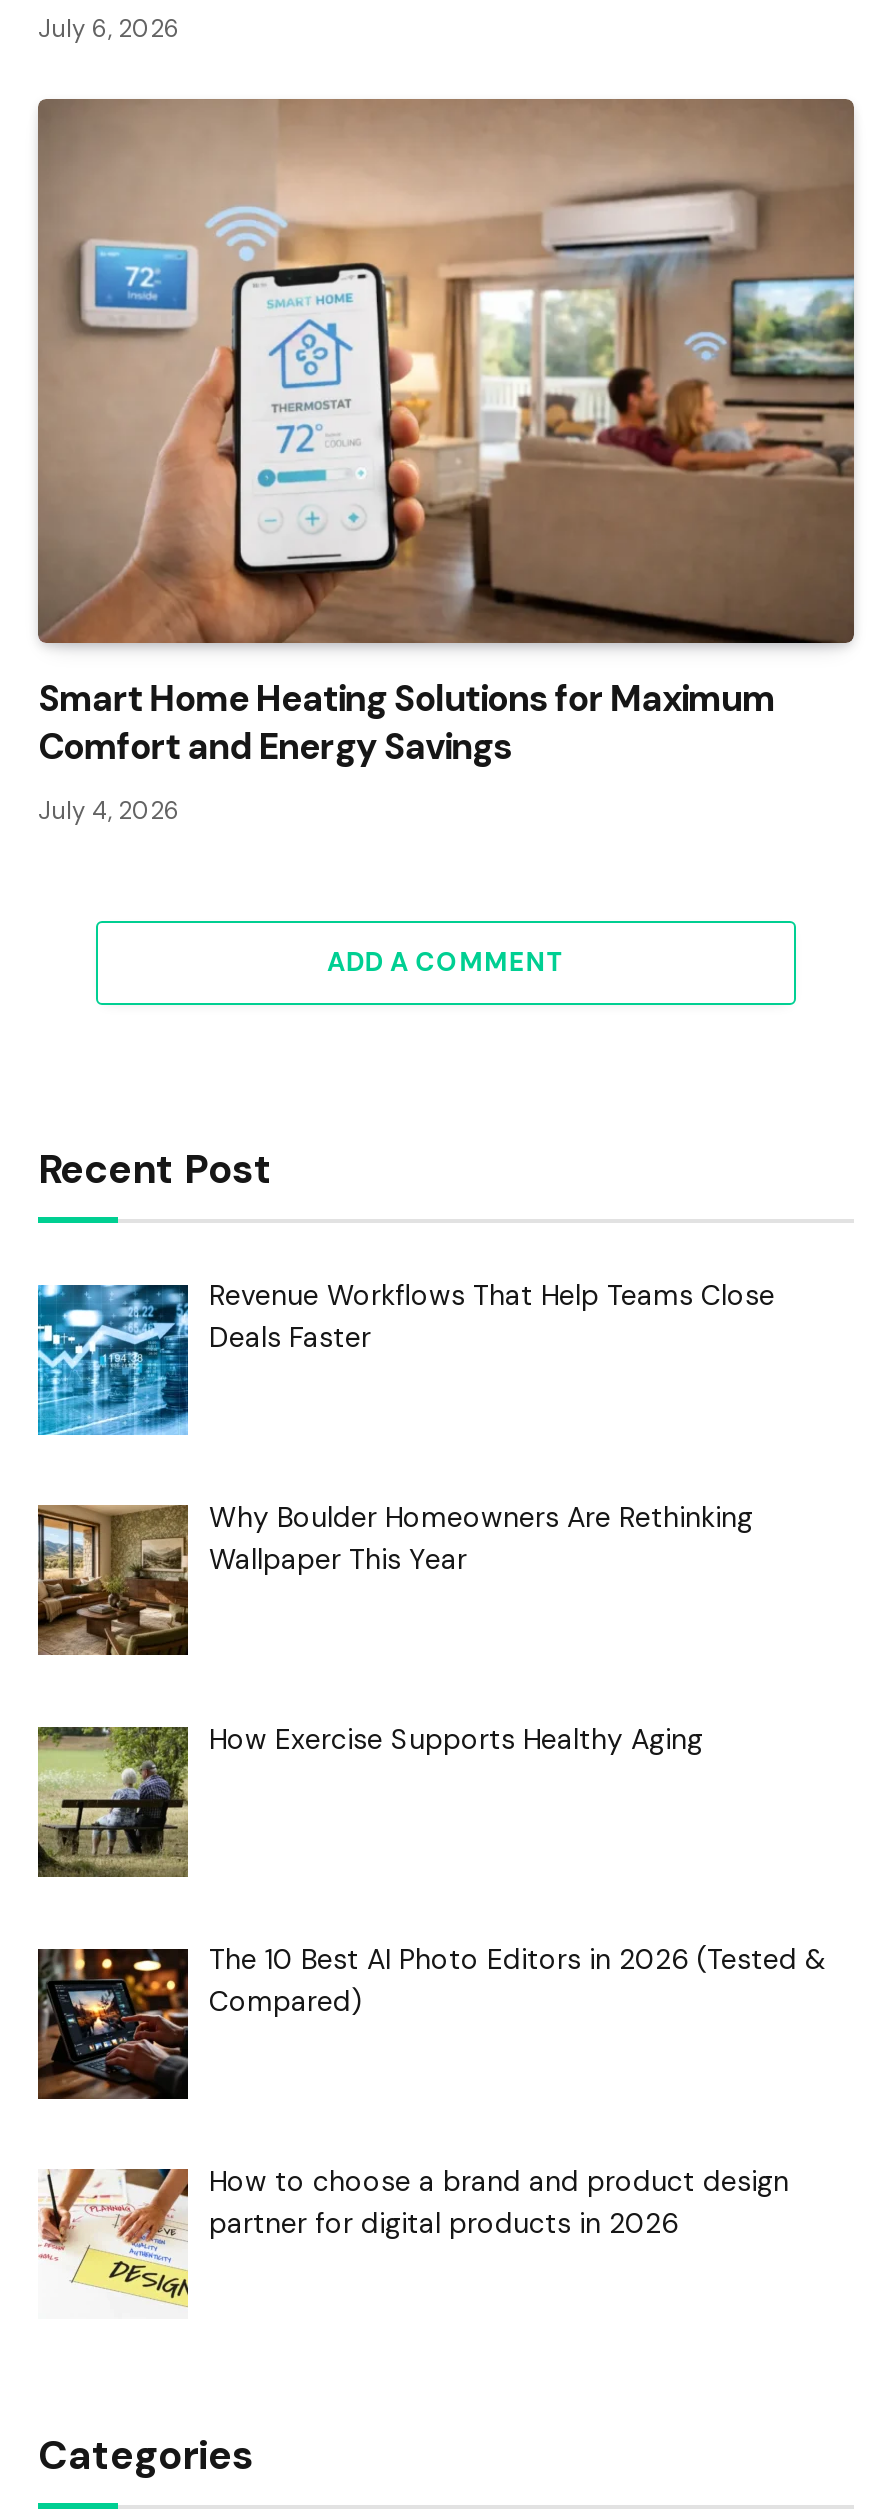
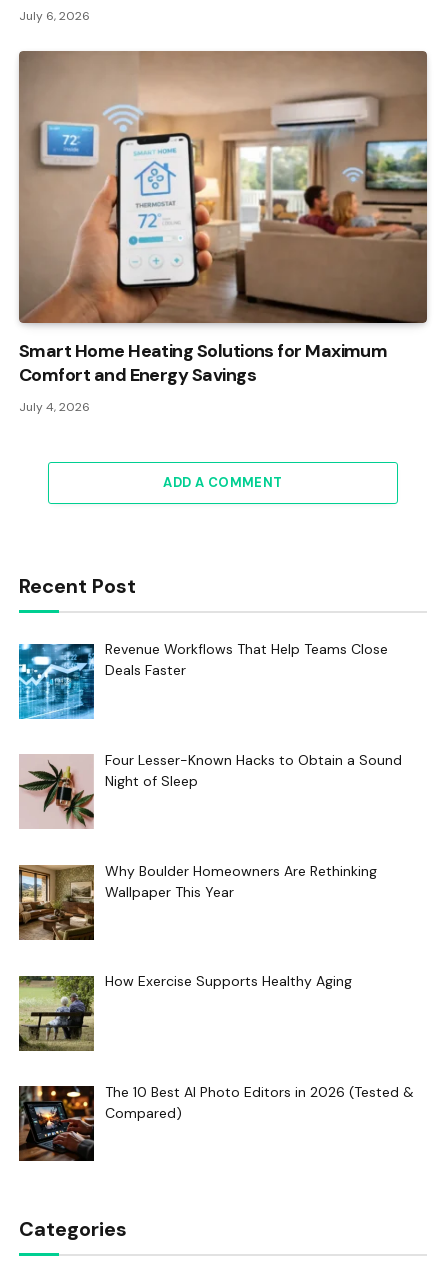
+ [image]
+ Four Lesser-Known Hacks to Obtain a Sound
+ Night of Sleep

moved down: [image] | Why Boulder Homeowners Are Rethinking | Wallpaper This Year | How Exercise Supports Healthy Aging | The 10 Best AI Photo Editors in 2026 (Tested & | Compared)

moved down: [image]

- [image]
- How to choose a brand and product design
- partner for digital products in 2026
